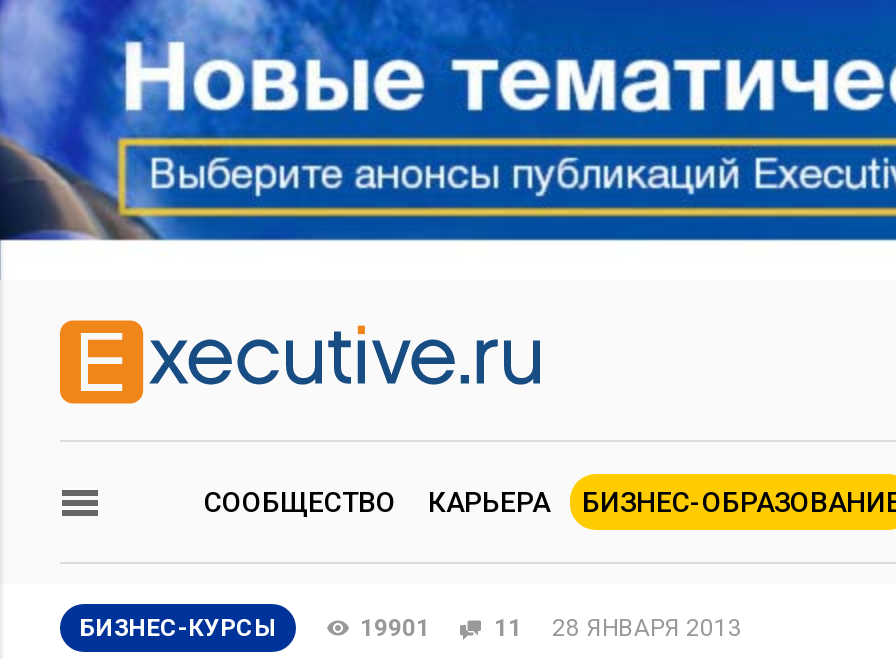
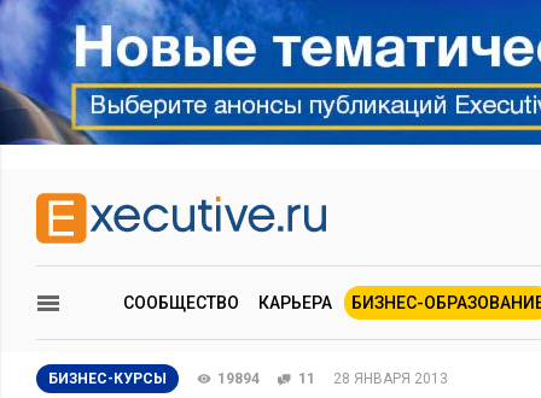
- 19901
+ 19894
